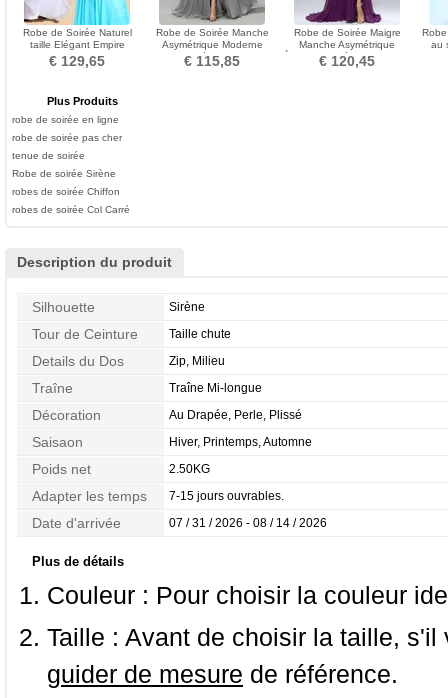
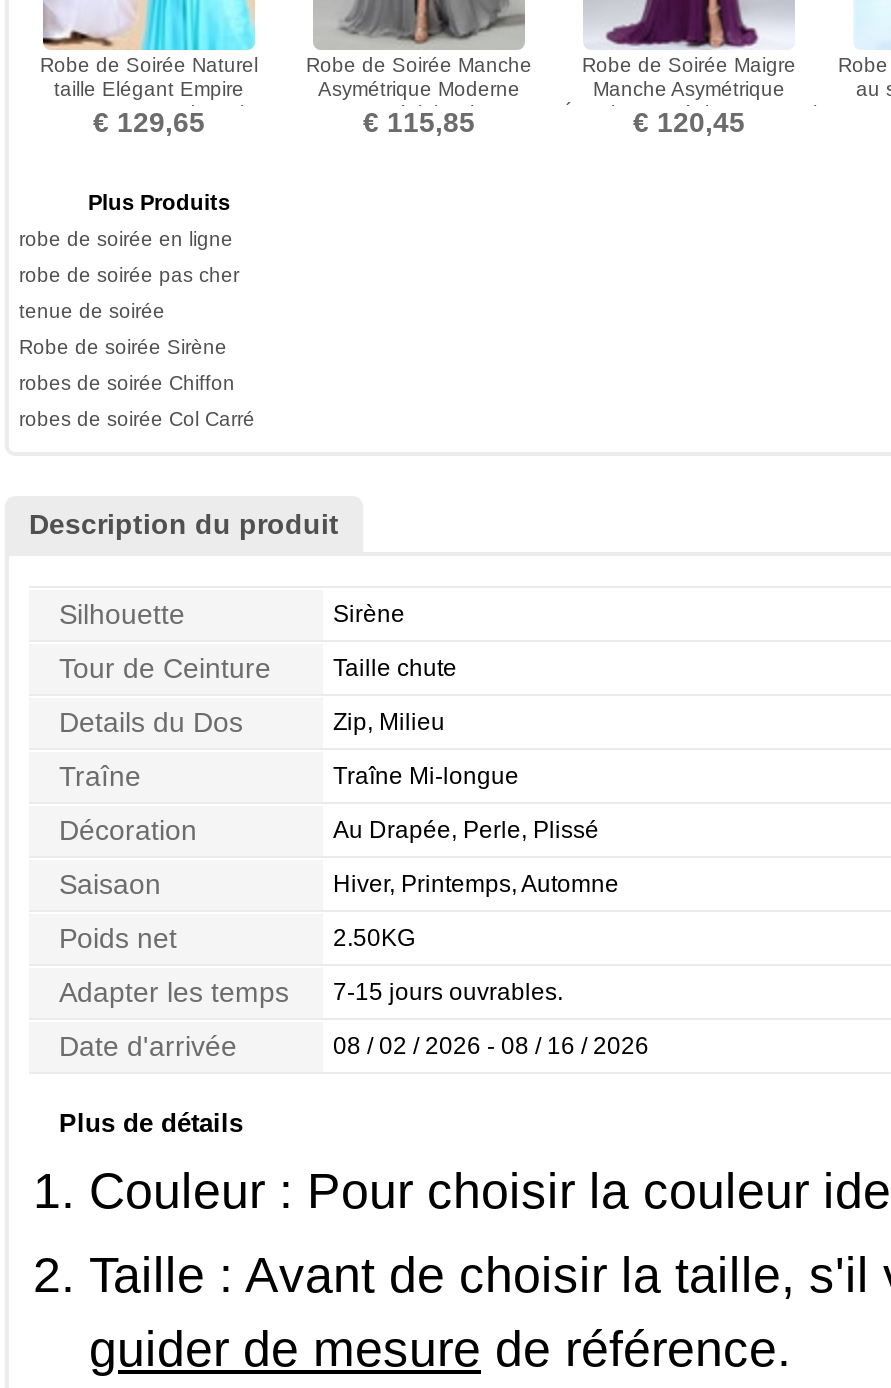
- 07 / 31 / 2026 - 08 / 14 / 2026
+ 08 / 02 / 2026 - 08 / 16 / 2026
